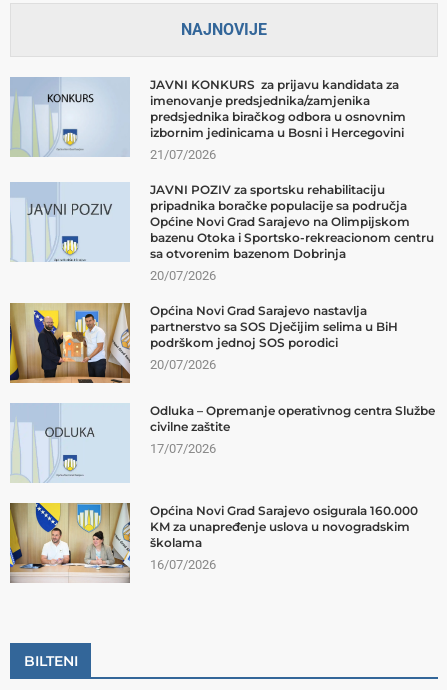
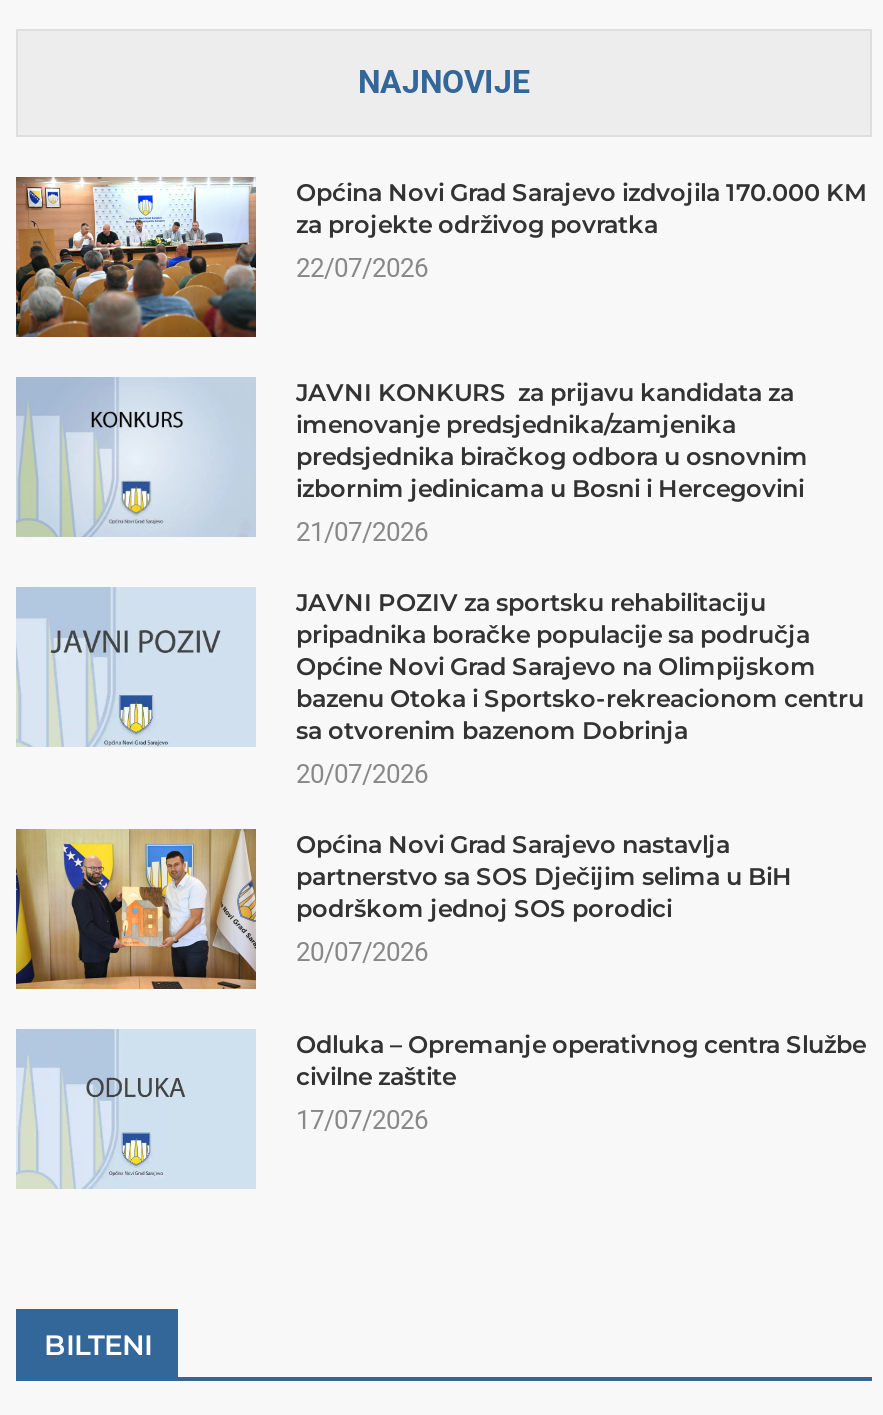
+ [image]
+ Općina Novi Grad Sarajevo izdvojila 170.000 KM
+ za projekte održivog povratka
+ 22/07/2026

moved down: [image] | JAVNI KONKURS za prijavu kandidata za | imenovanje predsjednika/zamjenika | ... | civilne zaštite | 17/07/2026

- [image]
- Općina Novi Grad Sarajevo osigurala 160.000
- KM za unapređenje uslova u novogradskim
- školama
- 16/07/2026
